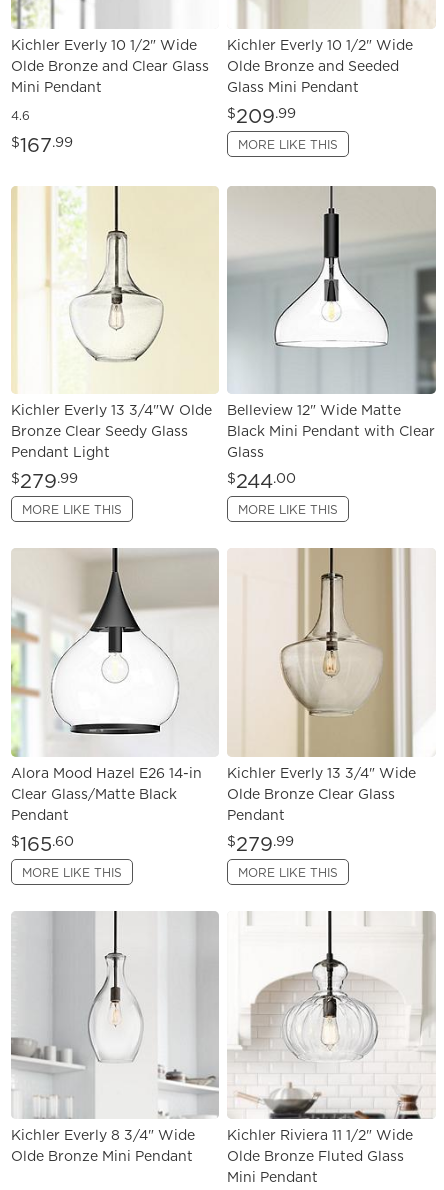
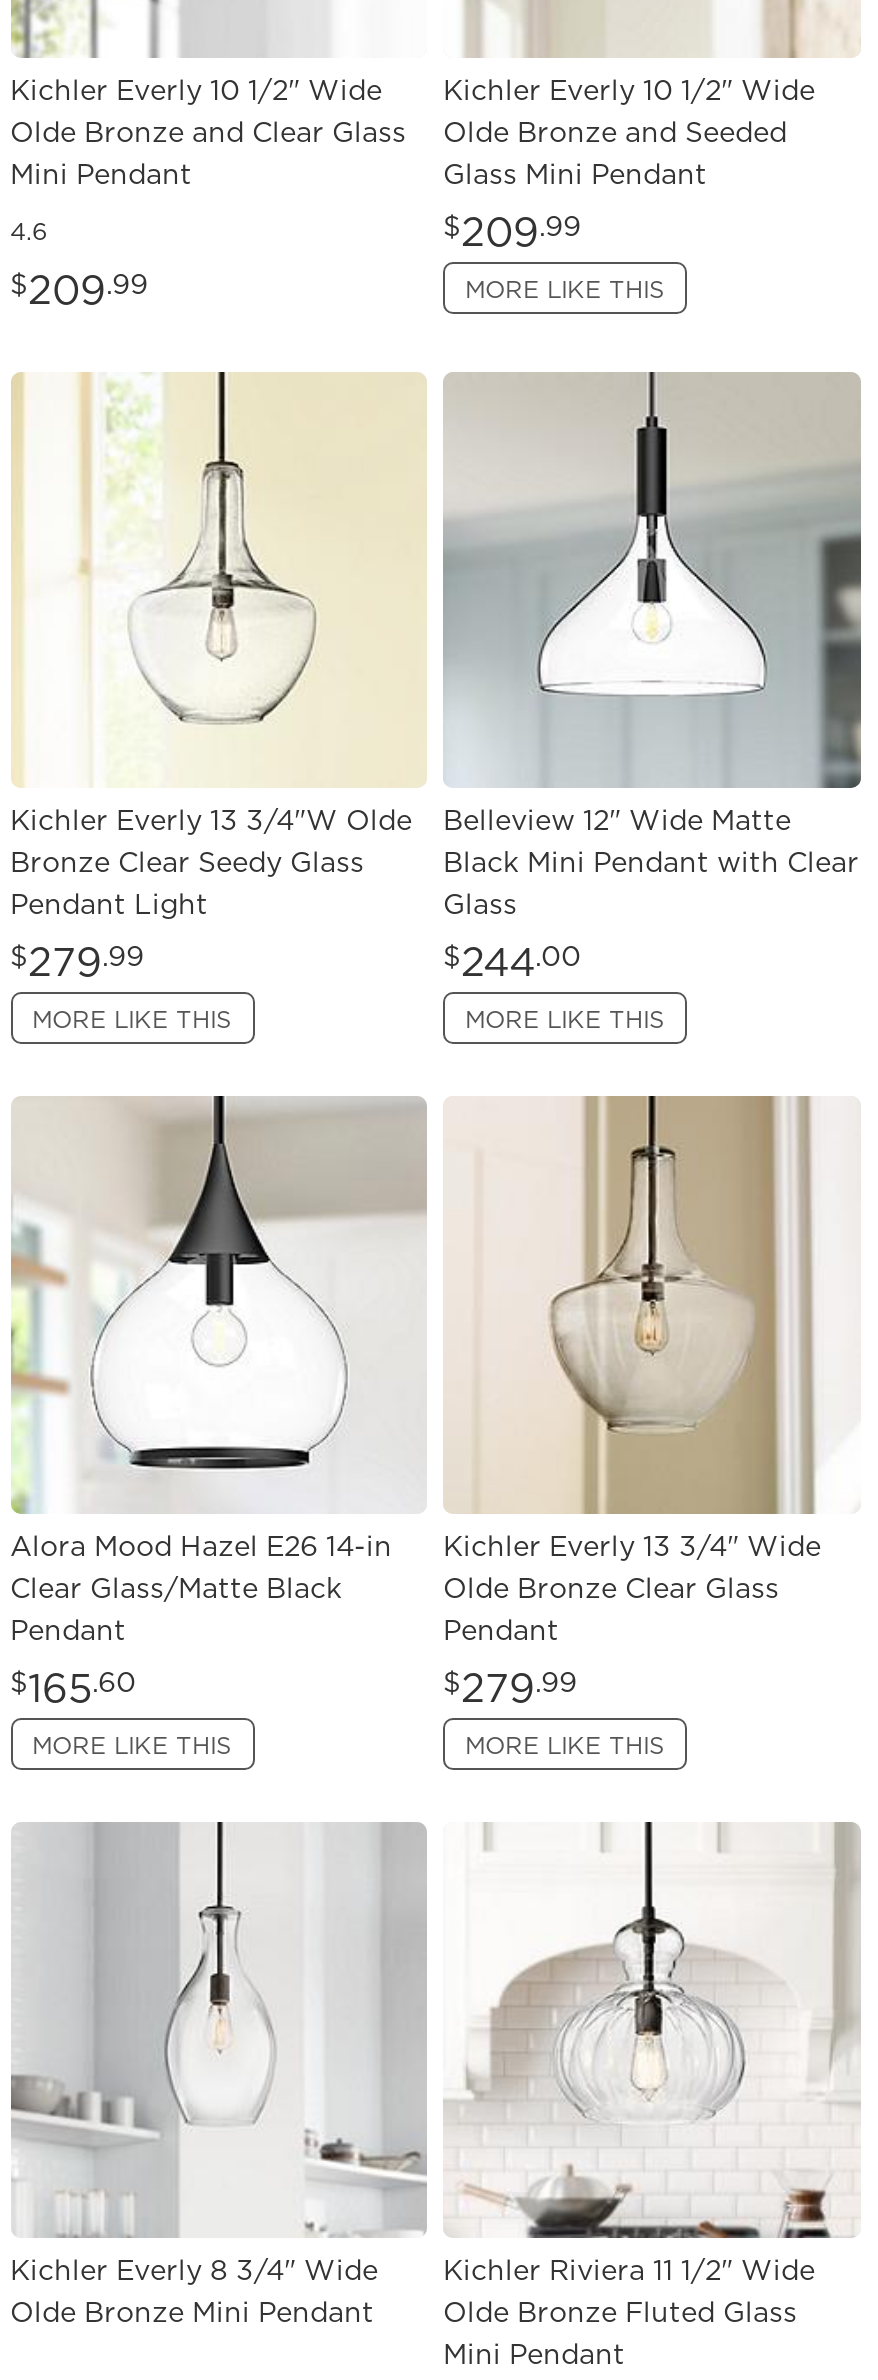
- $167.99
+ $209.99
